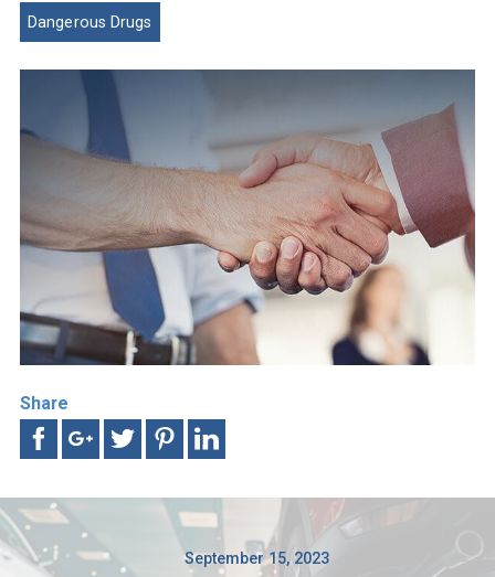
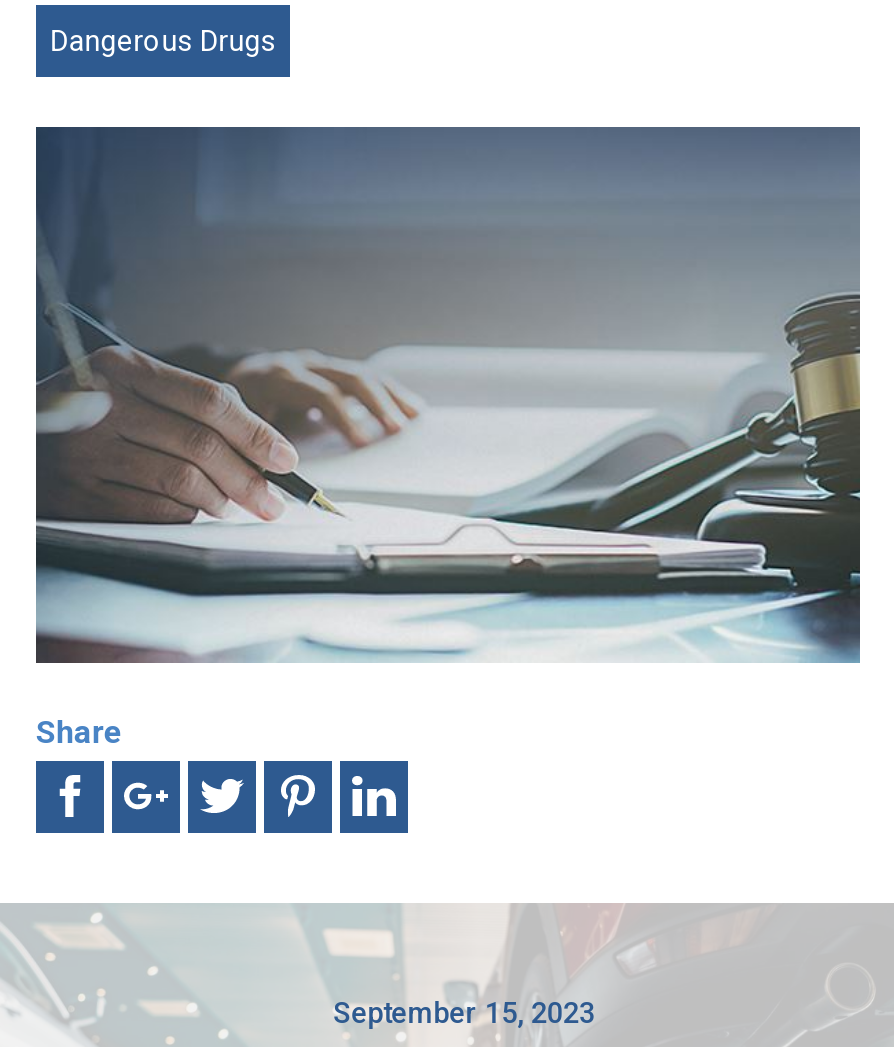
- [image]
+ [image]
